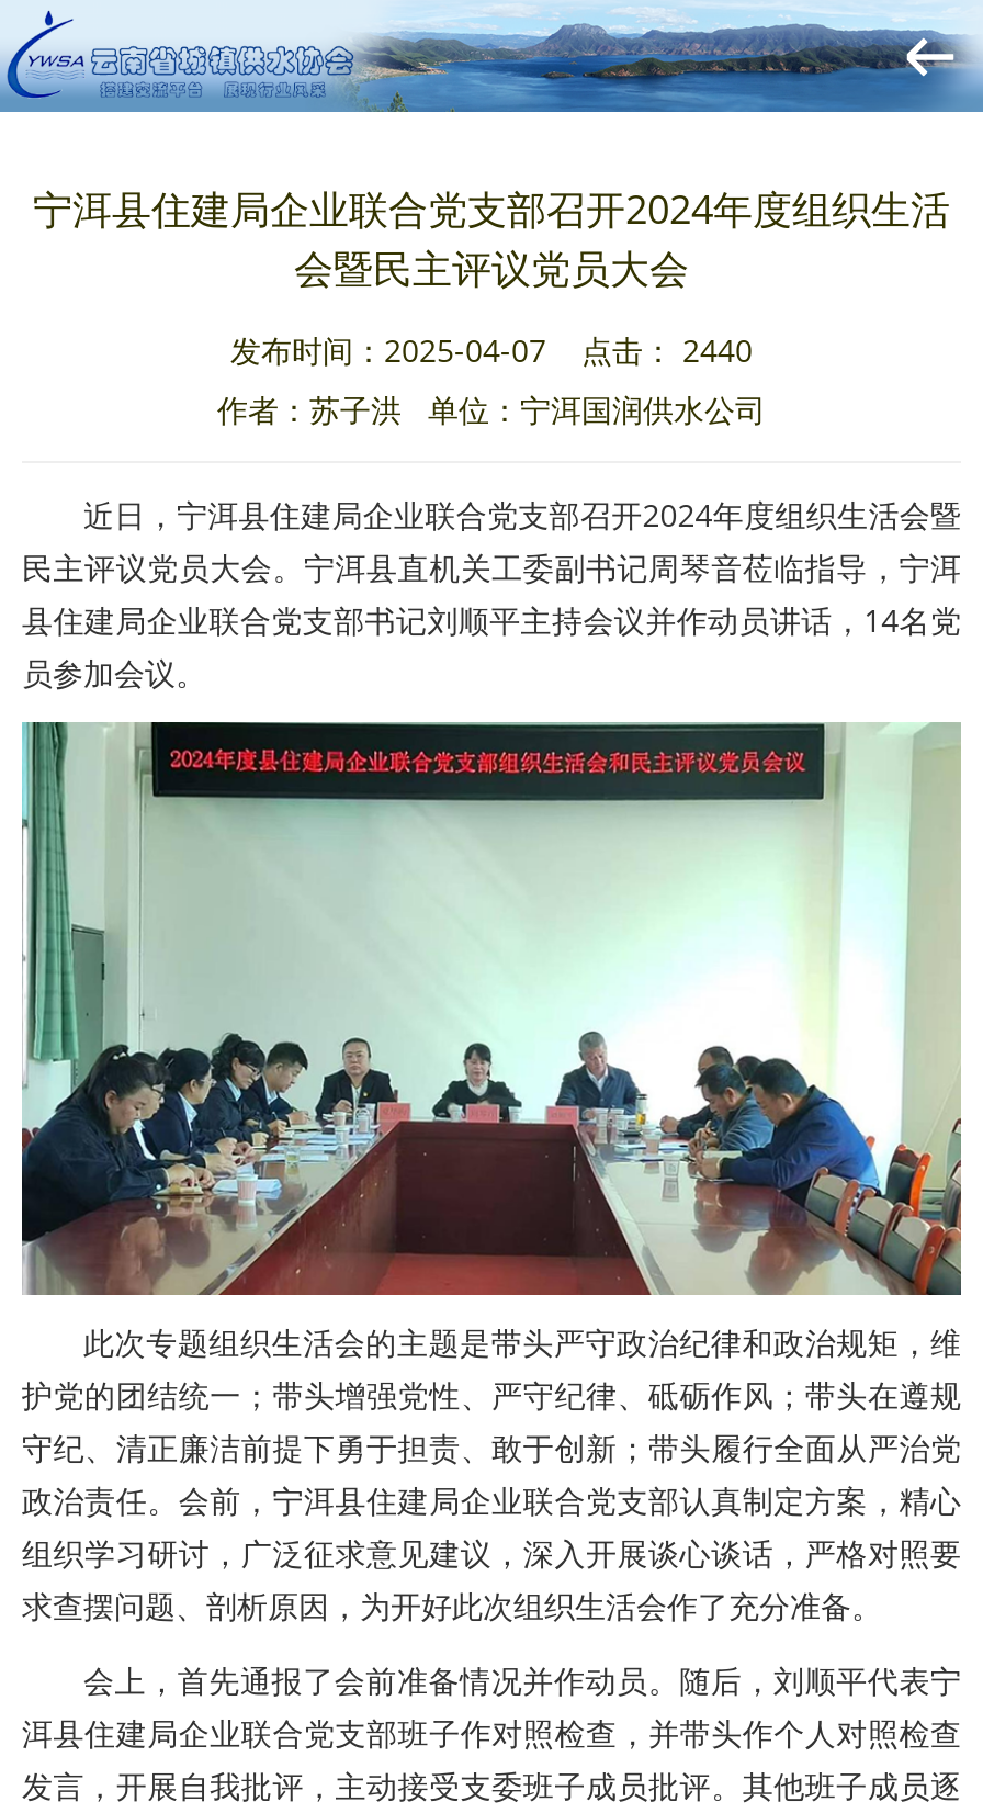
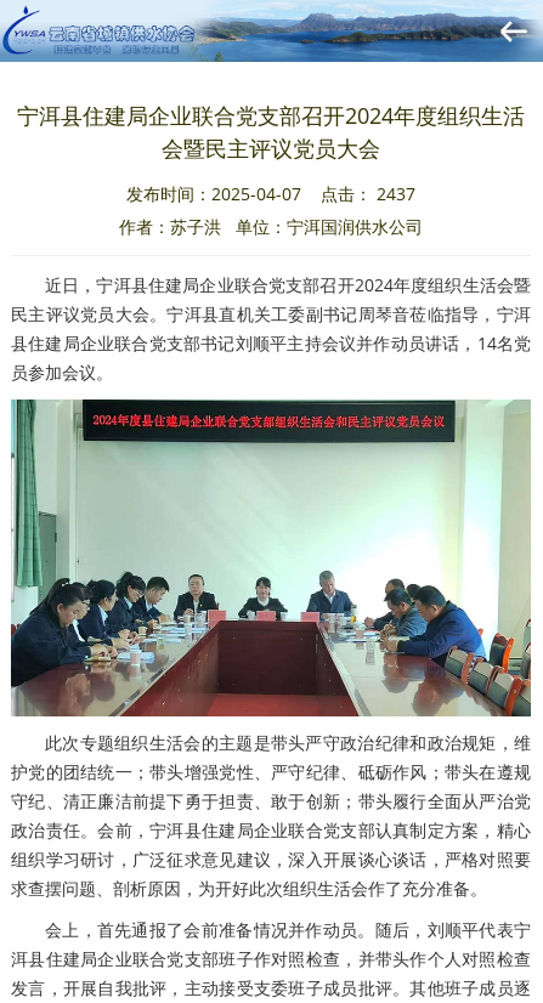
- 发布时间：2025-04-07 点击： 2440
+ 发布时间：2025-04-07 点击： 2437
